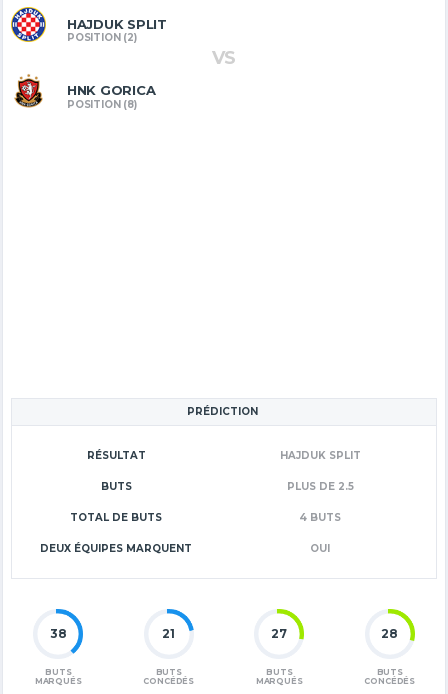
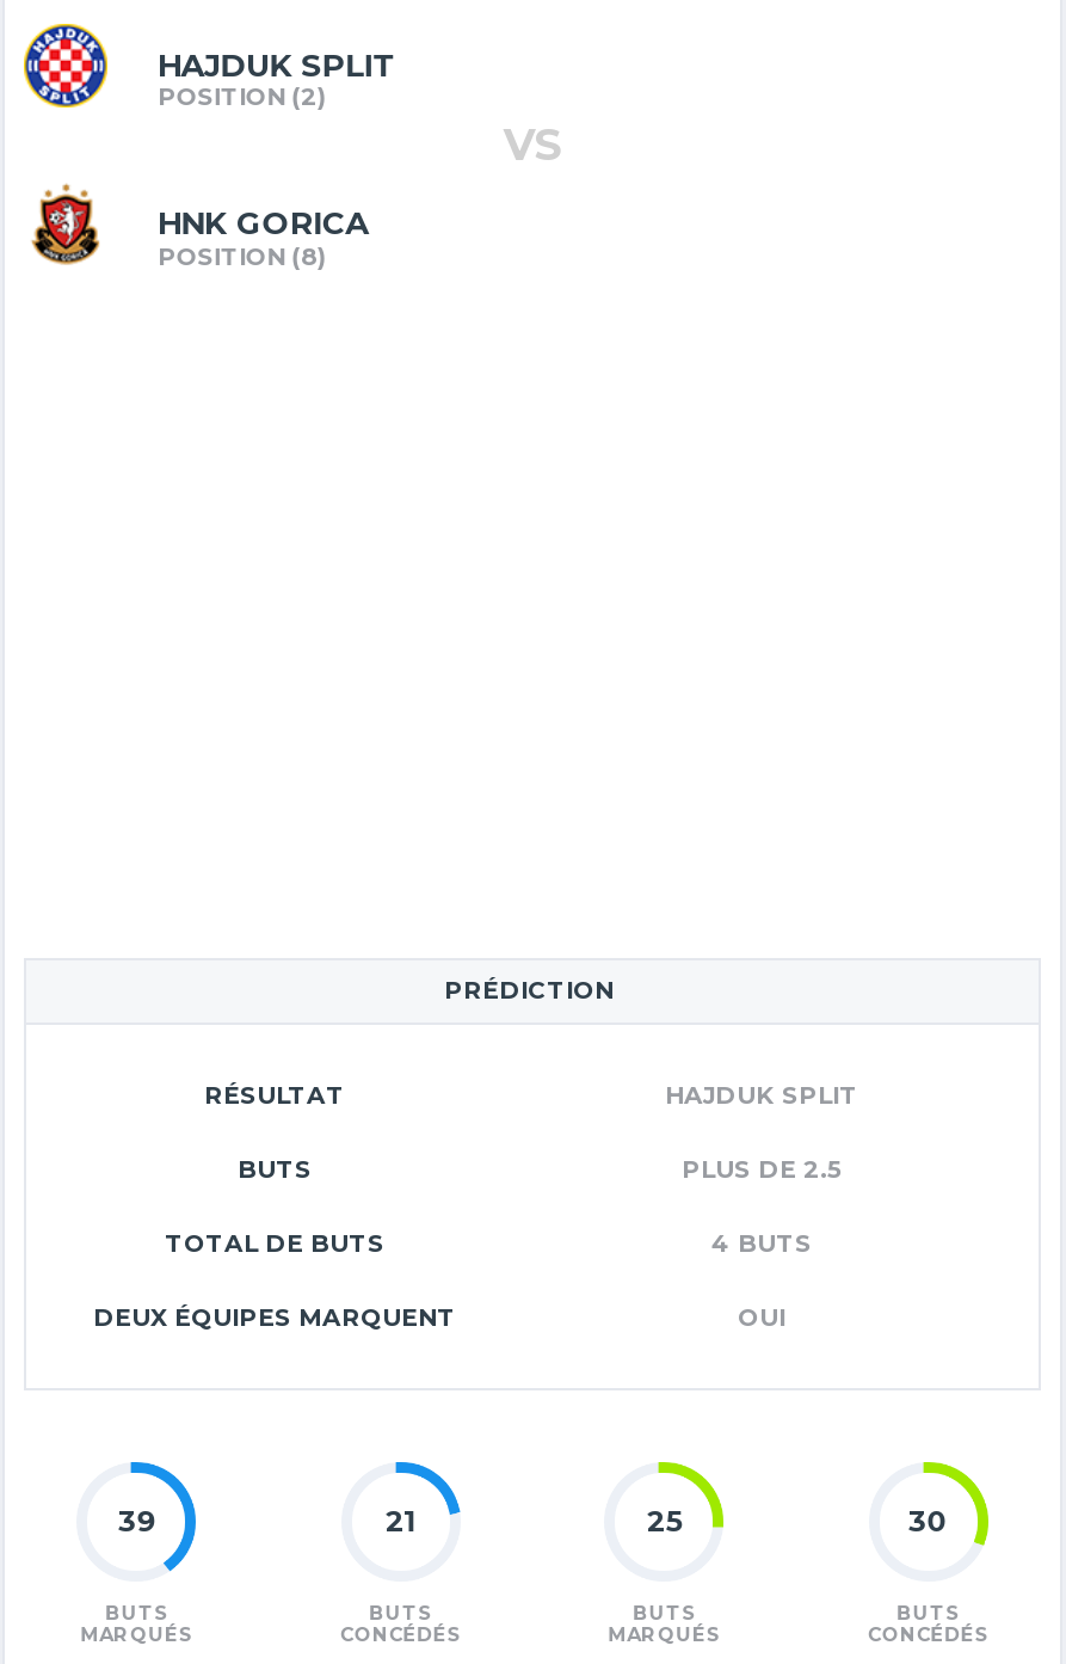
- 38
+ 39

- 27
+ 25

- 28
+ 30
